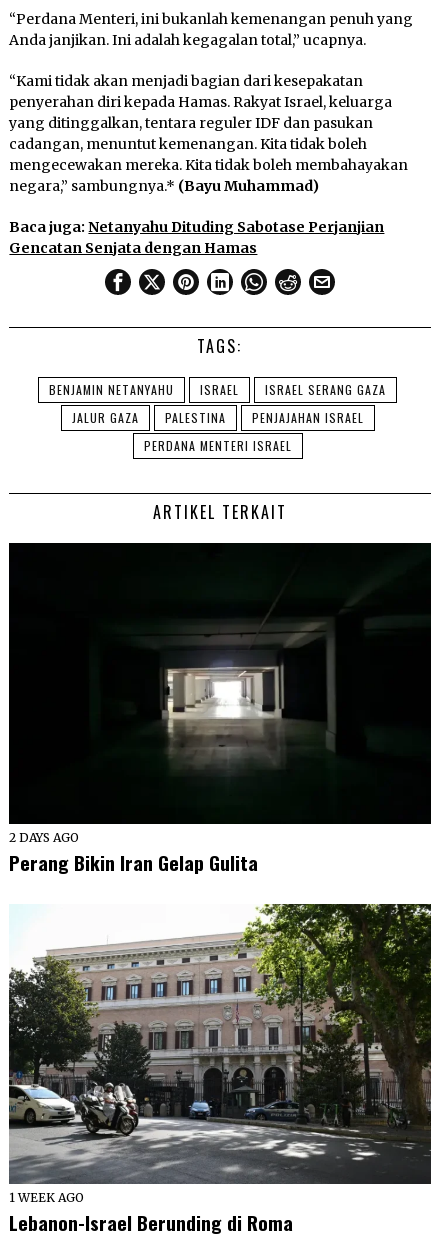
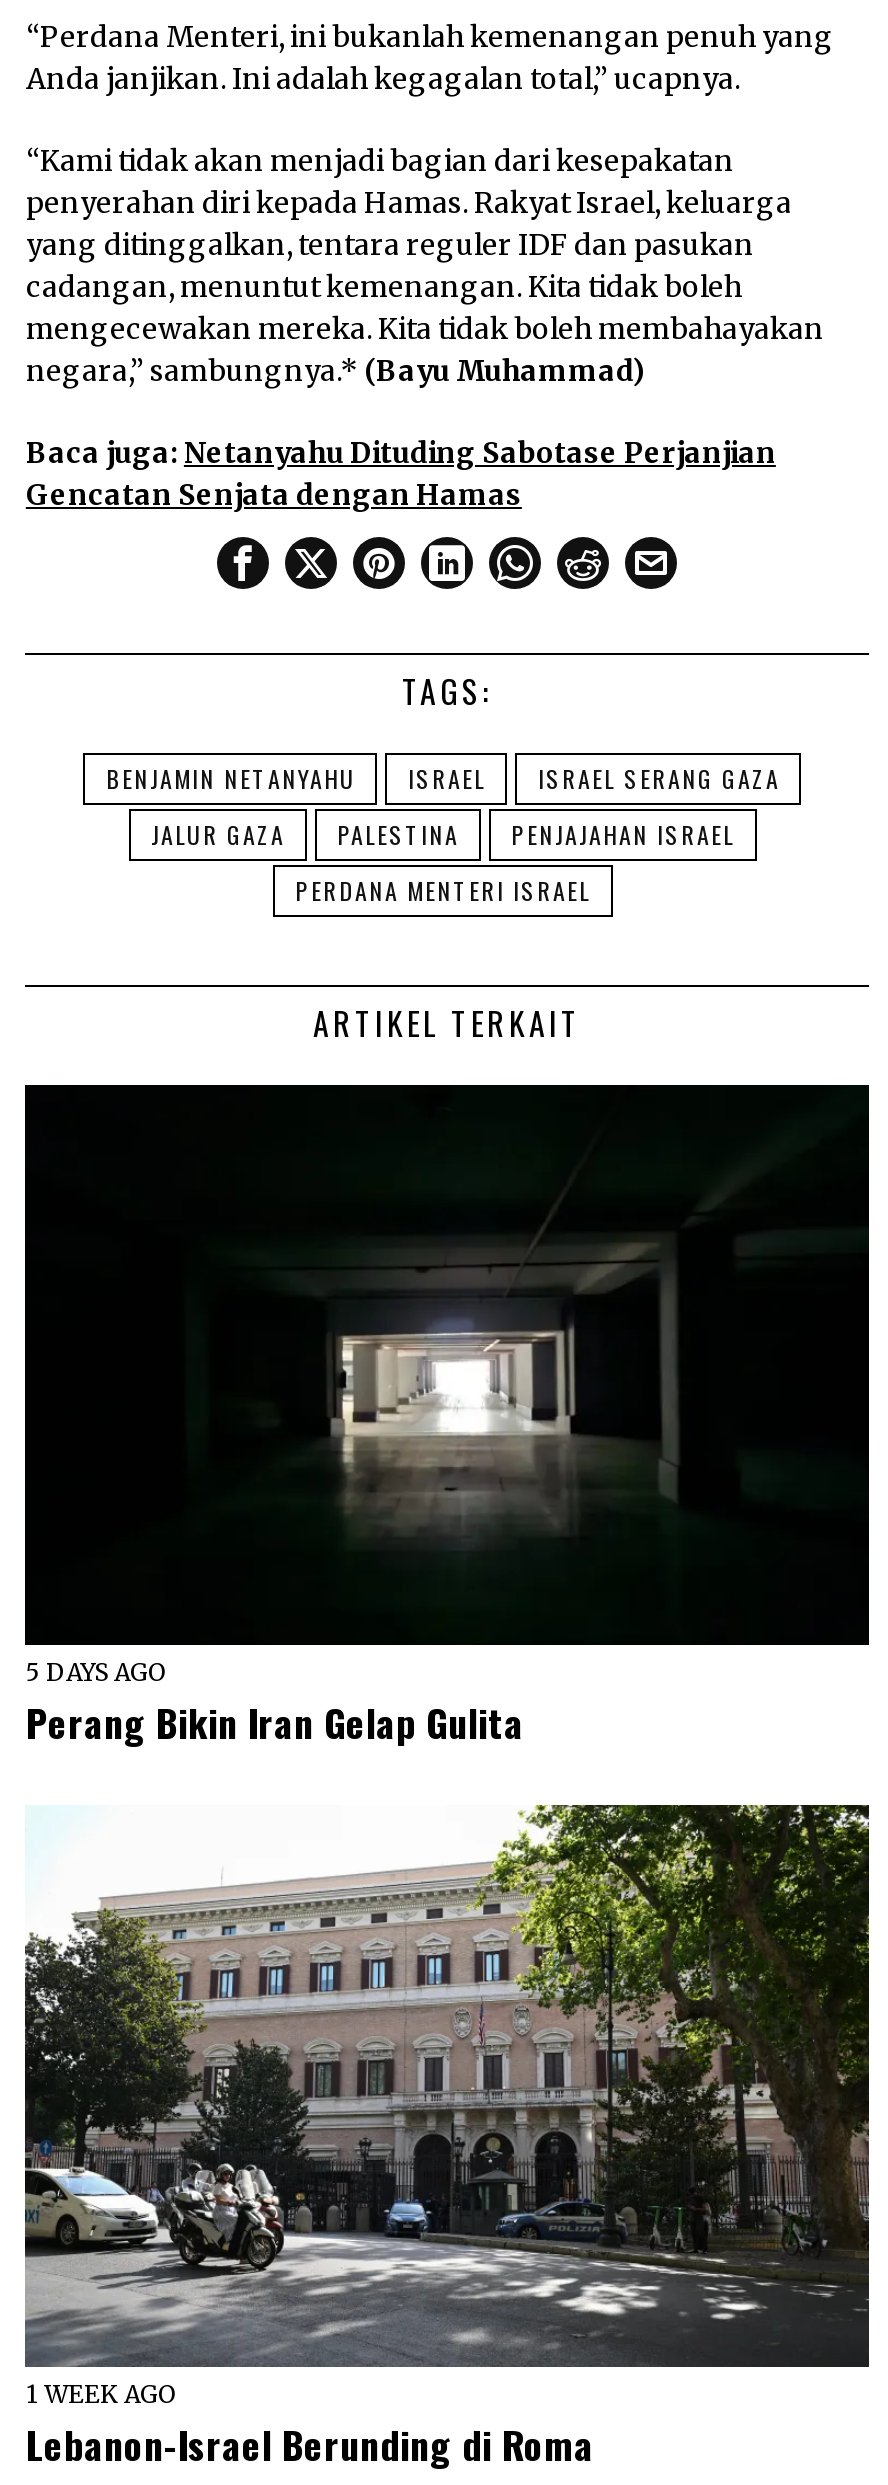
- 2 DAYS AGO
+ 5 DAYS AGO
